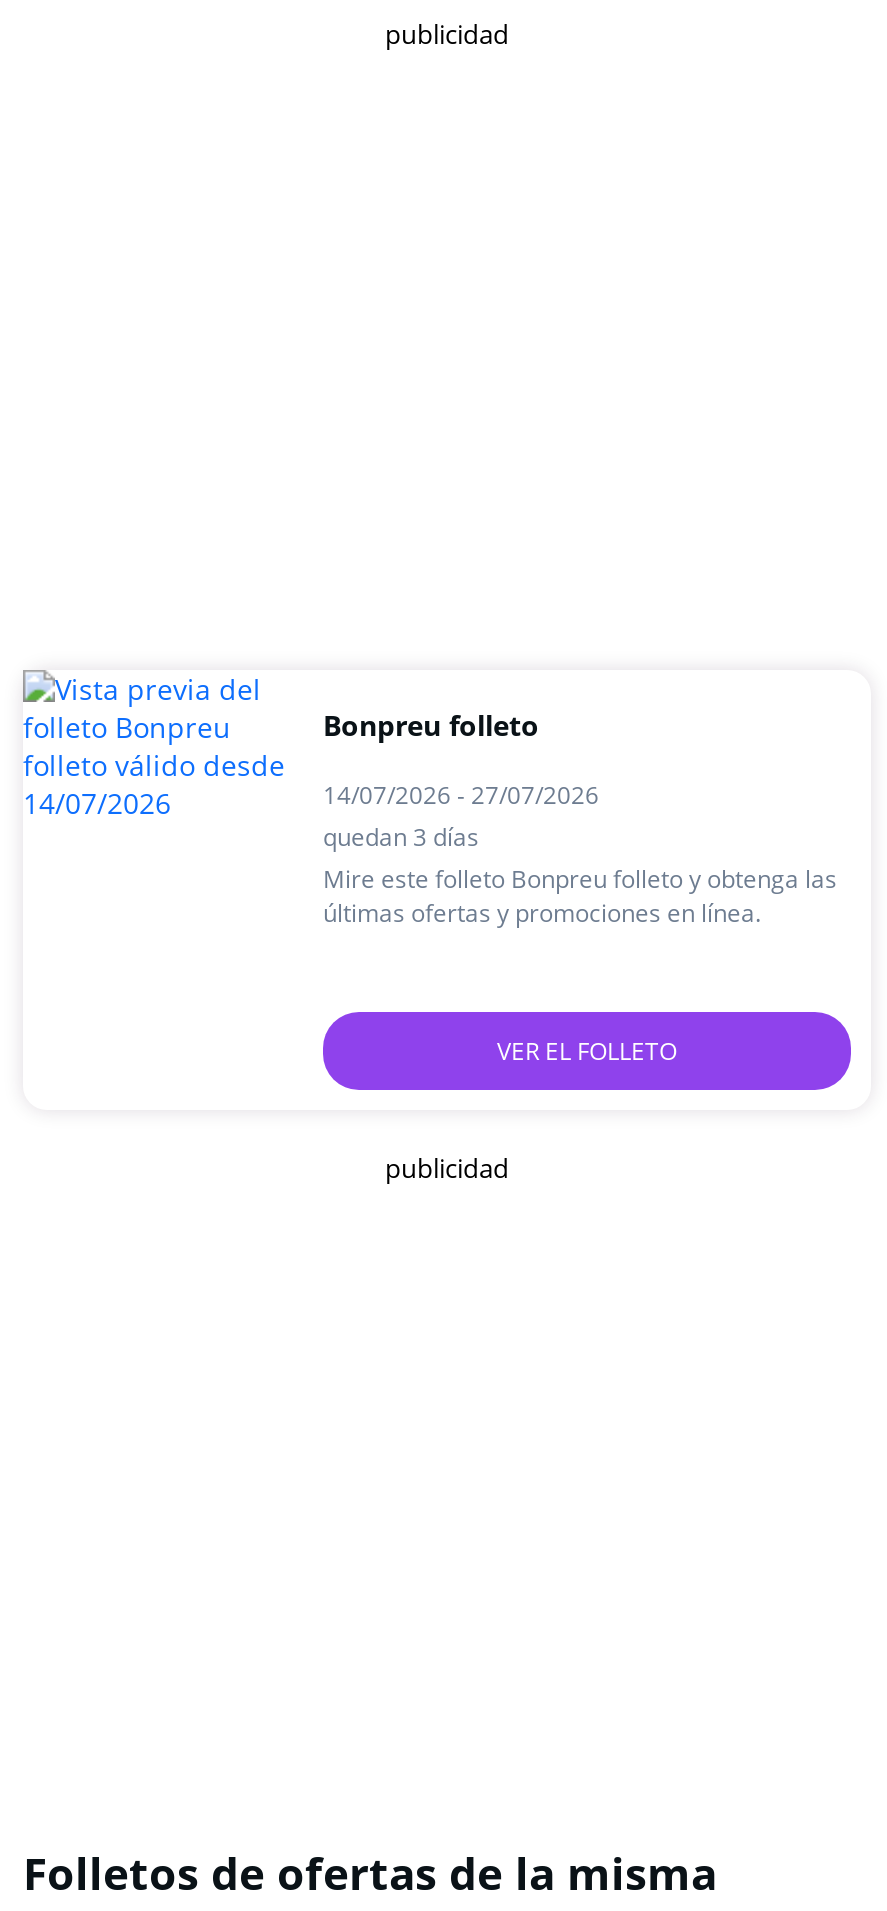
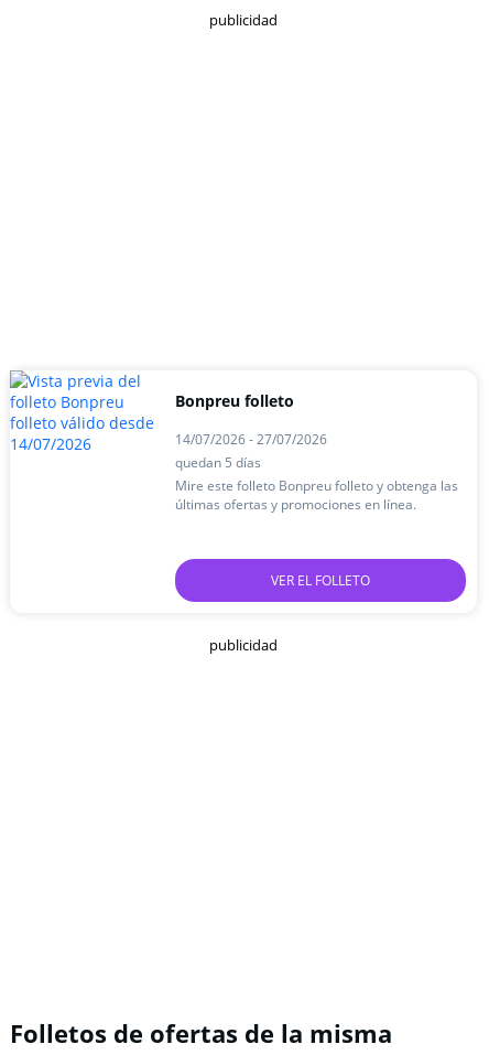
- quedan 3 días
+ quedan 5 días
